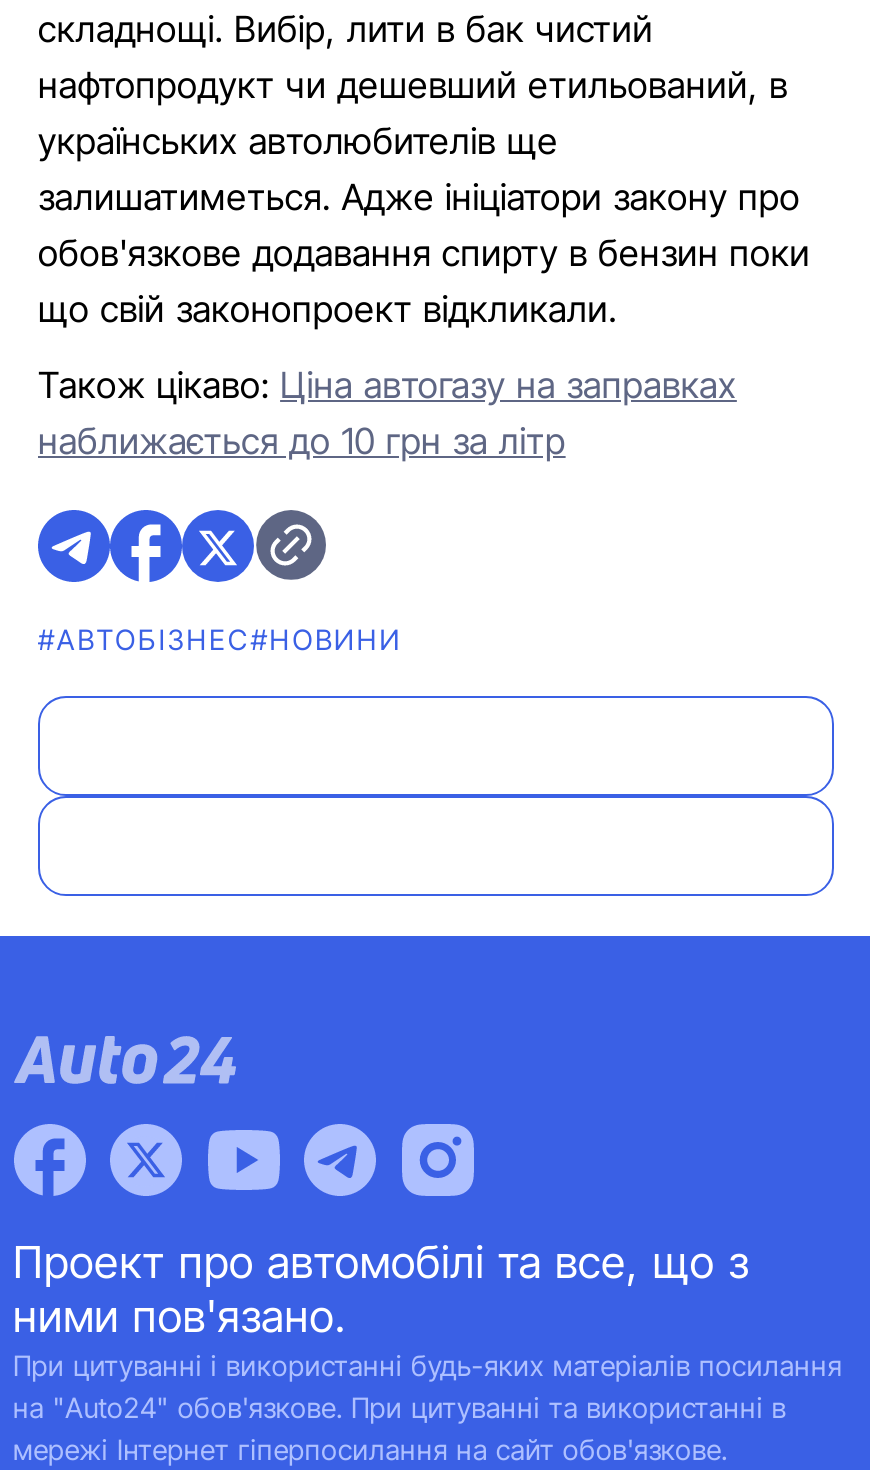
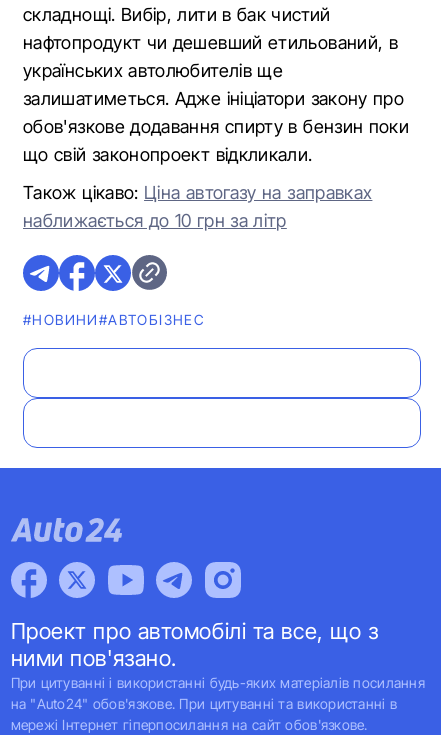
- #АВТОБІЗНЕС#НОВИНИ
+ #НОВИНИ#АВТОБІЗНЕС
